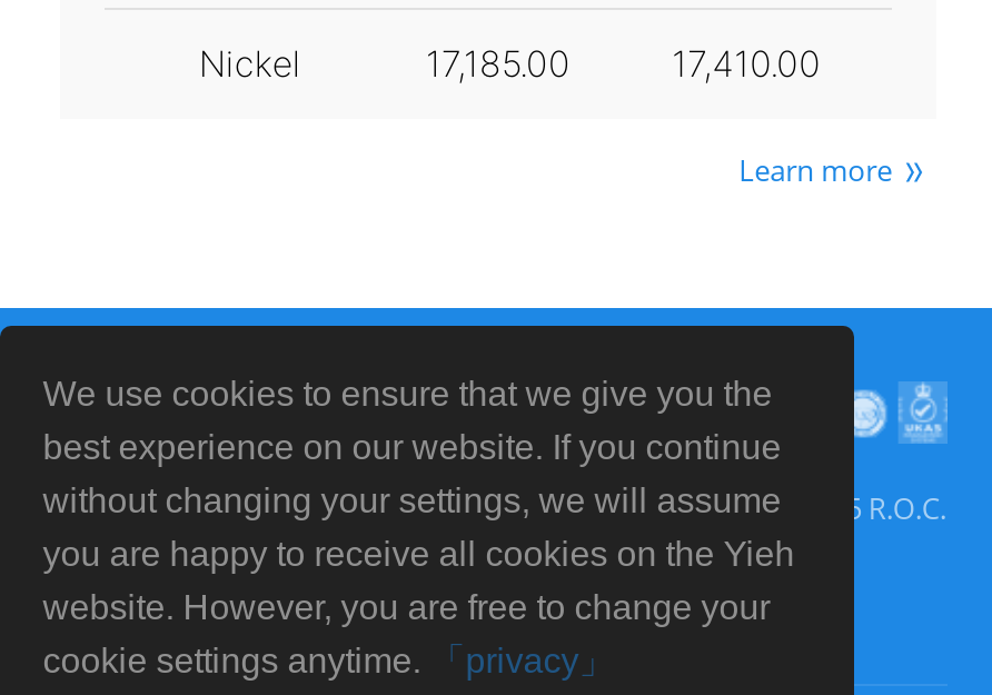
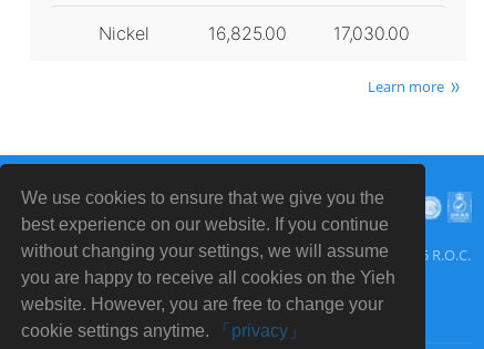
- 17,185.00
+ 16,825.00

- 17,410.00
+ 17,030.00
